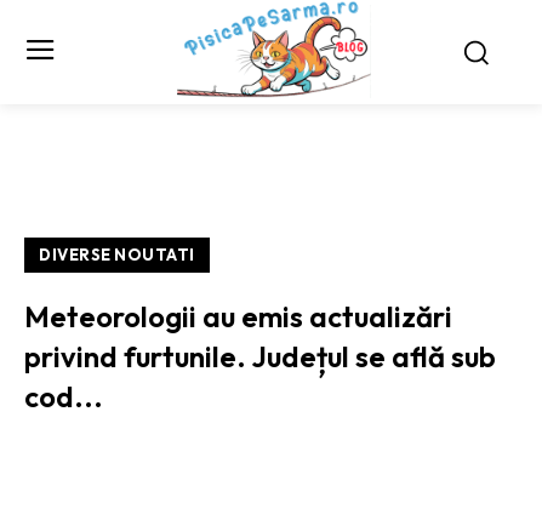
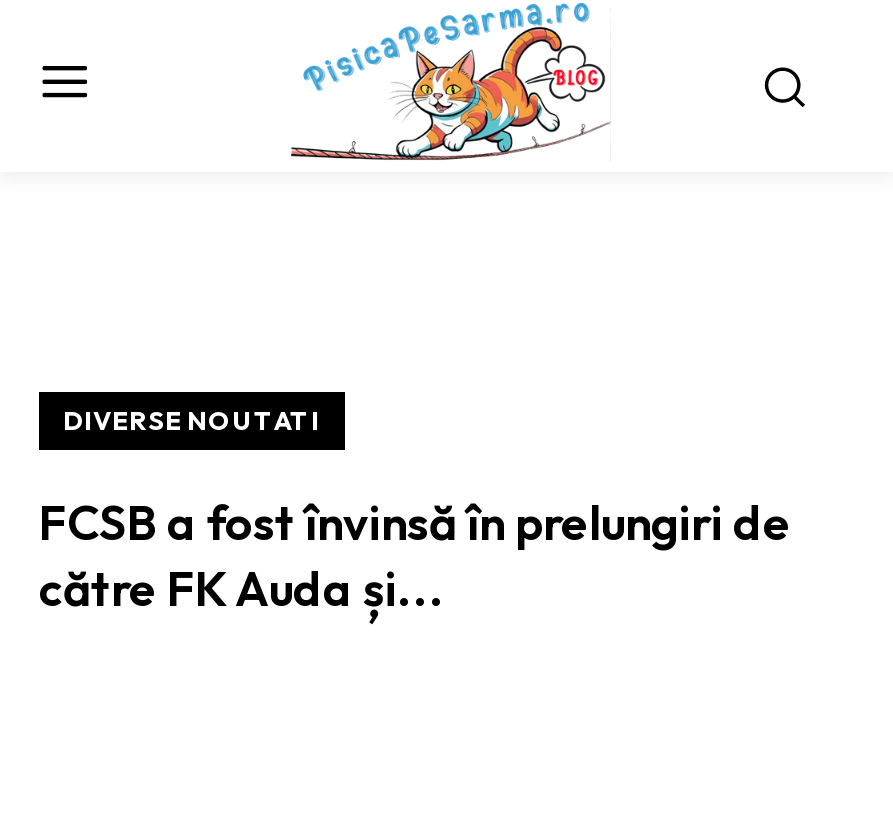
- Meteorologii au emis actualizări
- privind furtunile. Județul se află sub
- cod...
+ FCSB a fost învinsă în prelungiri de
+ către FK Auda și...
